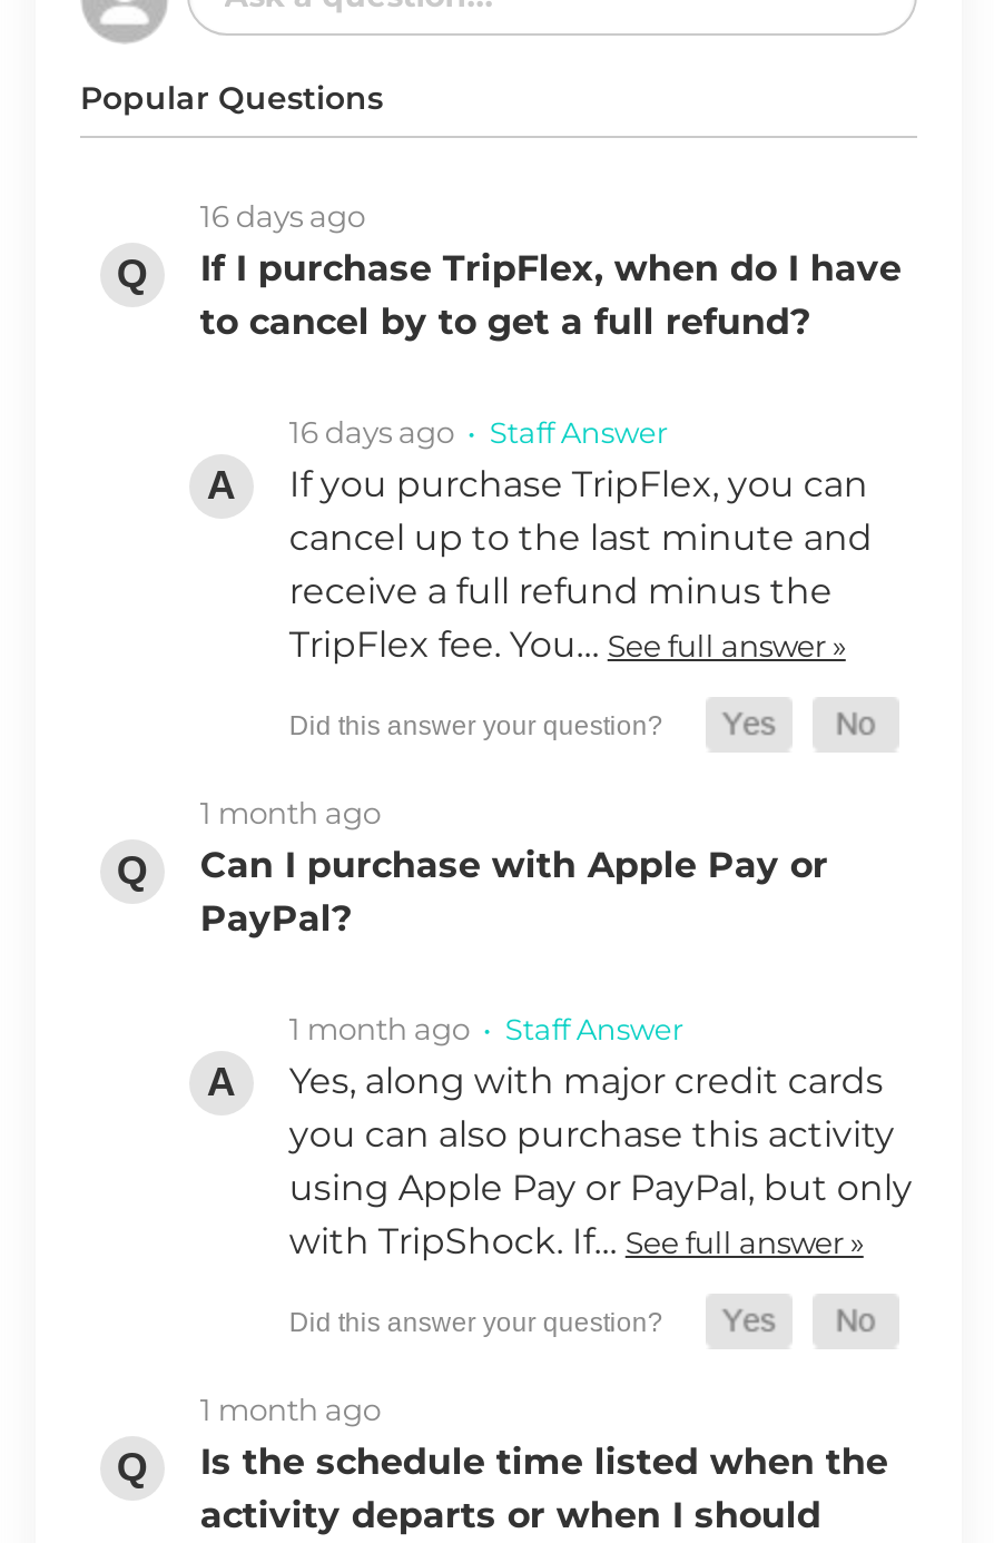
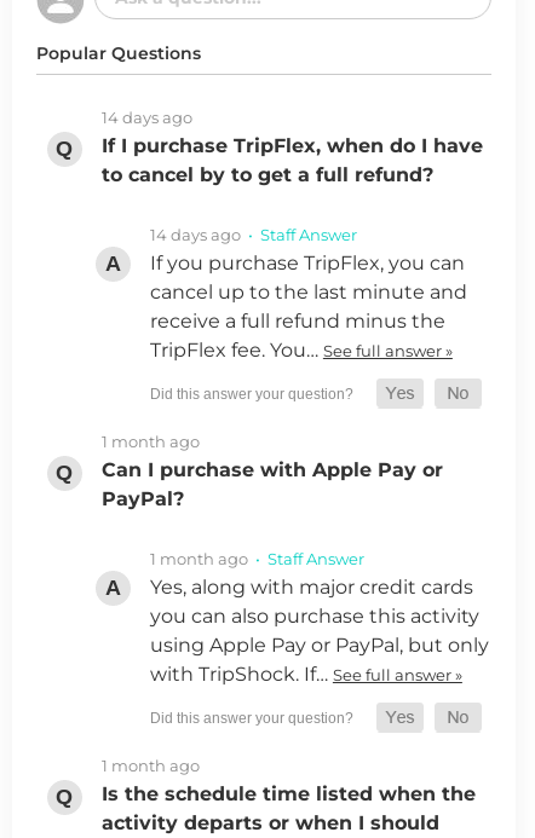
- 16 days ago
+ 14 days ago

- 16 days ago • Staff Answer
+ 14 days ago • Staff Answer
